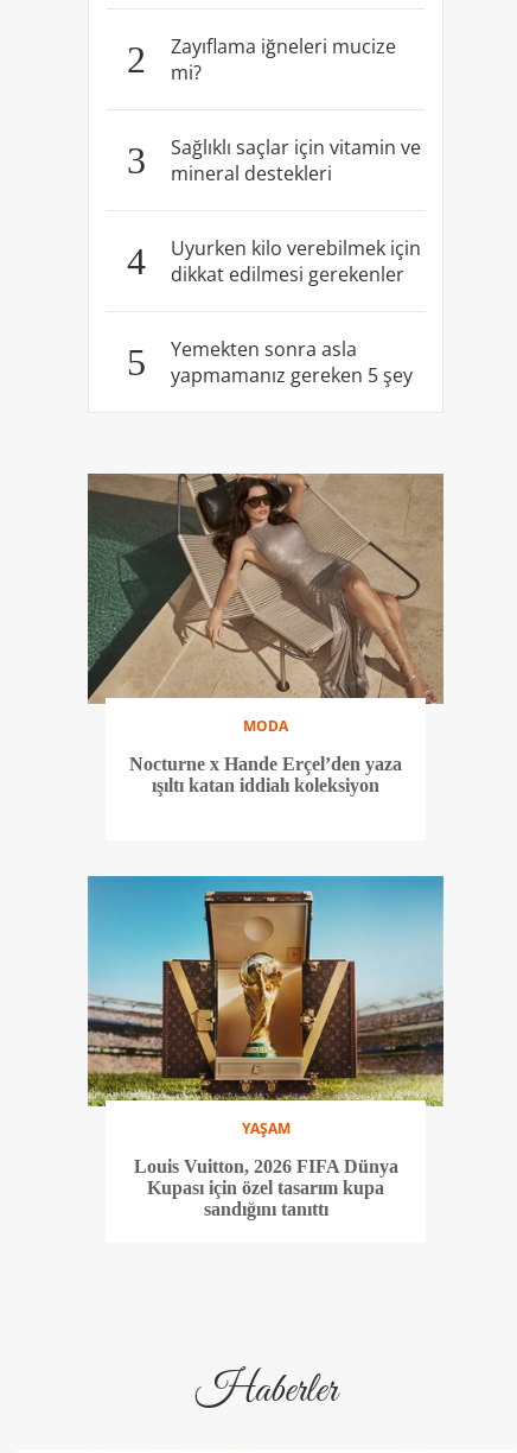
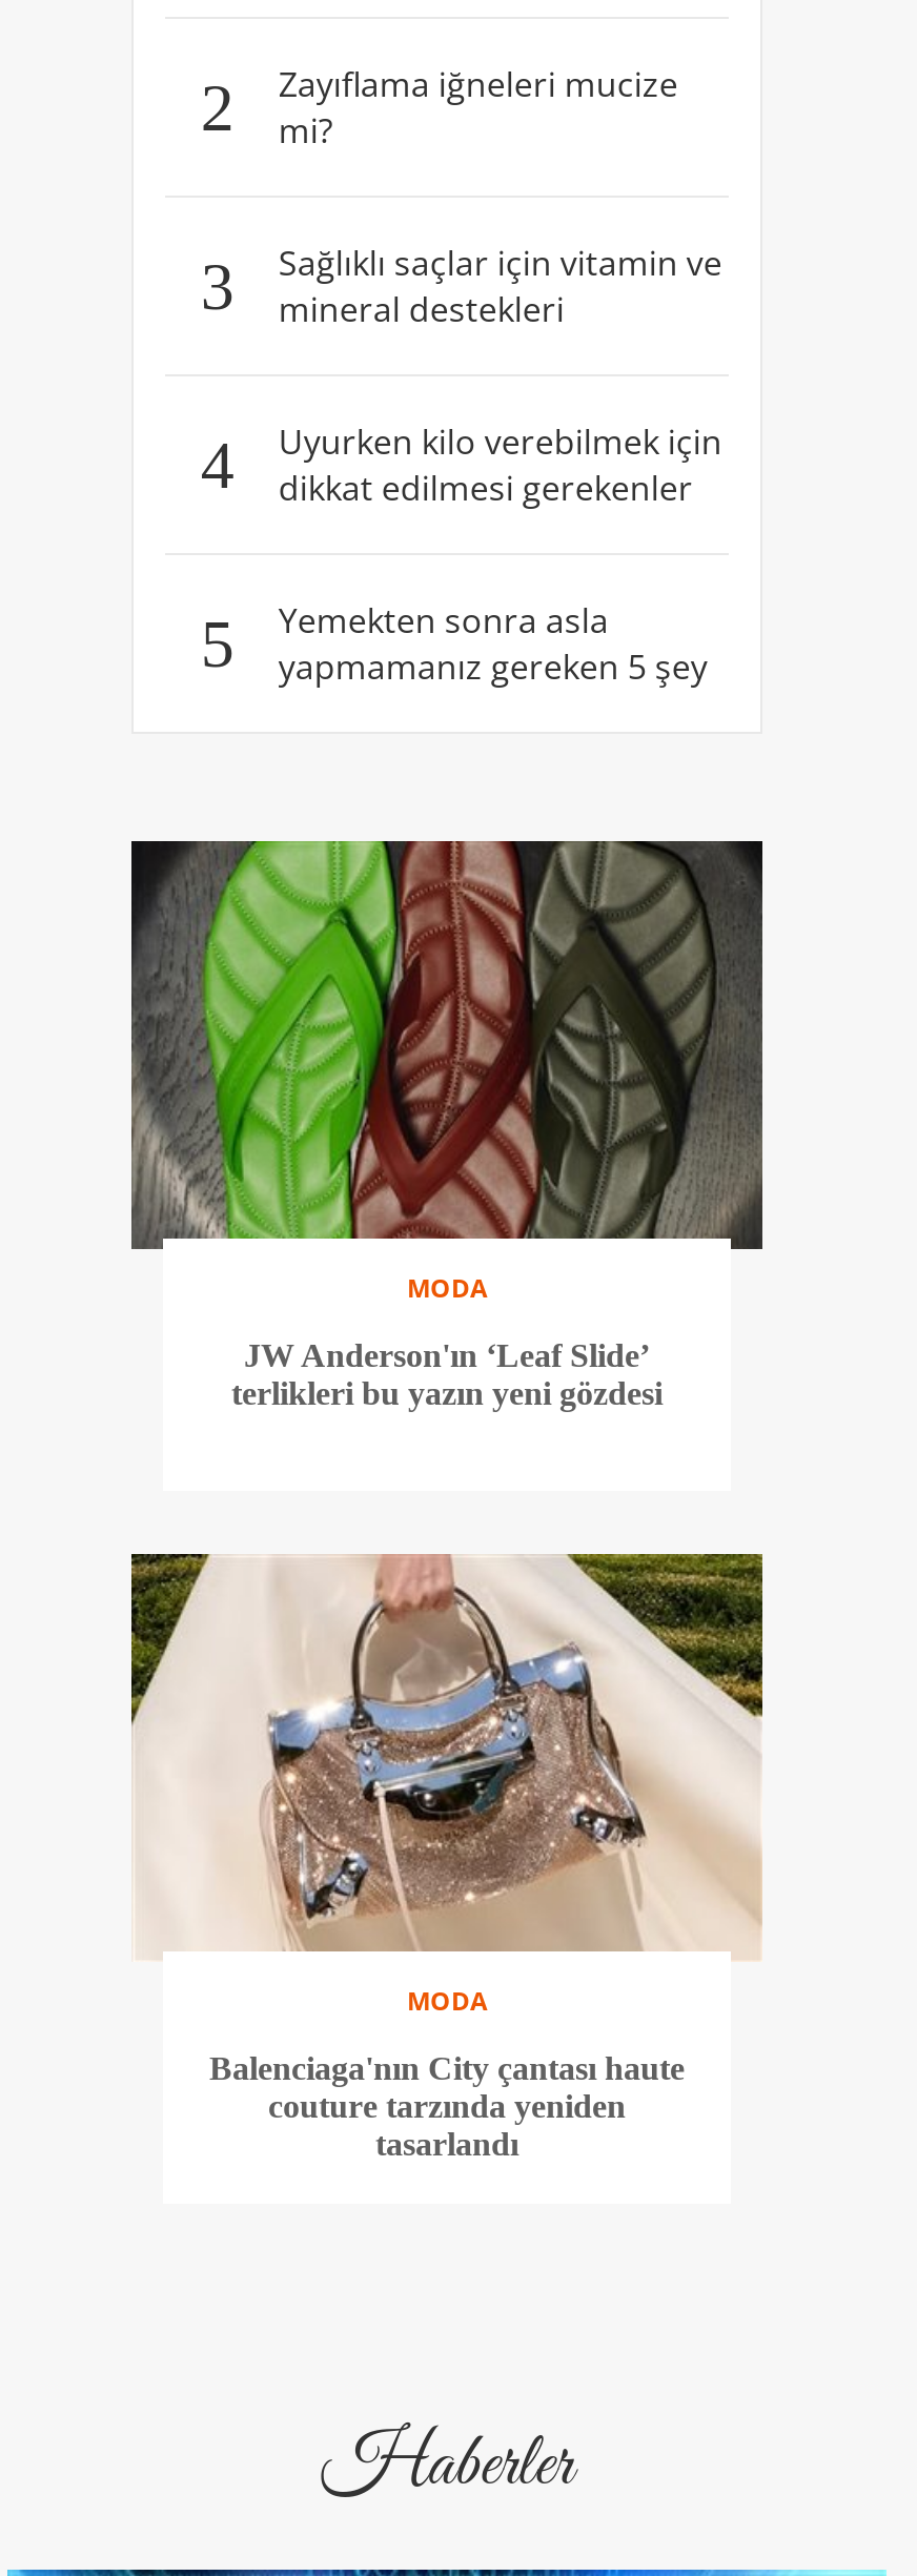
- [image]
+ [image]

- Nocturne x Hande Erçel’den yaza
- ışıltı katan iddialı koleksiyon
+ JW Anderson'ın ‘Leaf Slide’
+ terlikleri bu yazın yeni gözdesi

- [image]
- YAŞAM
+ [image]
+ MODA

- Louis Vuitton, 2026 FIFA Dünya
- Kupası için özel tasarım kupa
- sandığını tanıttı
+ Balenciaga'nın City çantası haute
+ couture tarzında yeniden
+ tasarlandı
